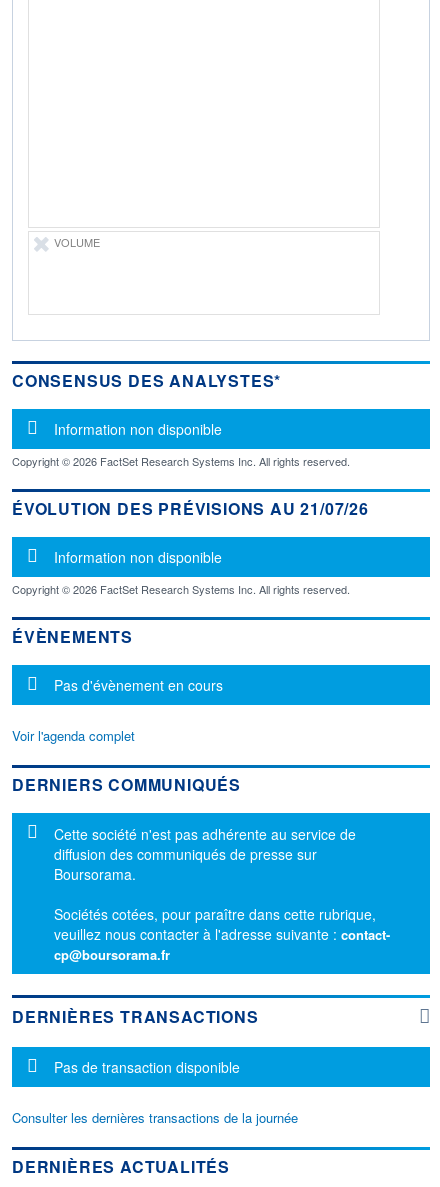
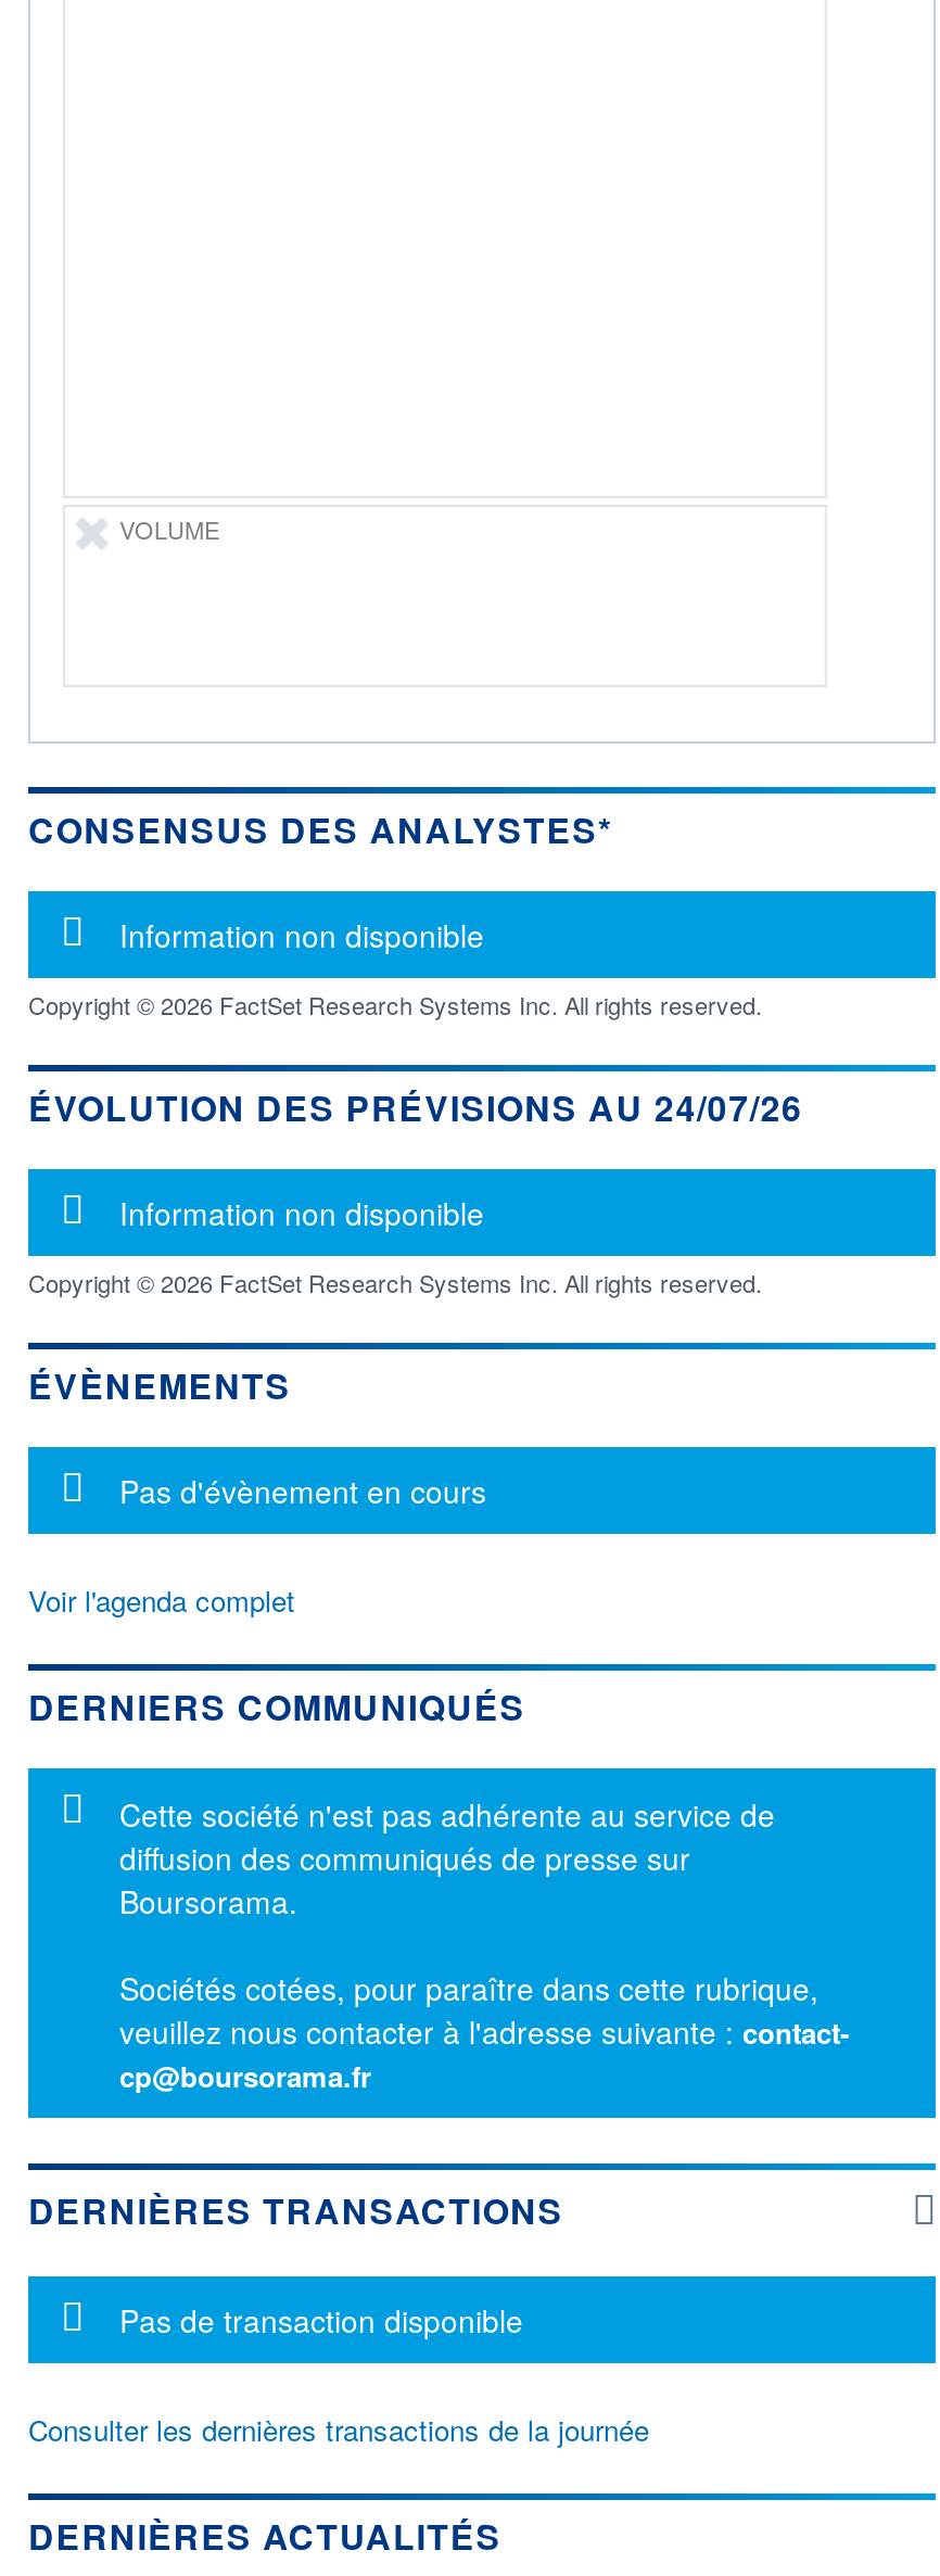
- ÉVOLUTION DES PRÉVISIONS AU 21/07/26
+ ÉVOLUTION DES PRÉVISIONS AU 24/07/26
